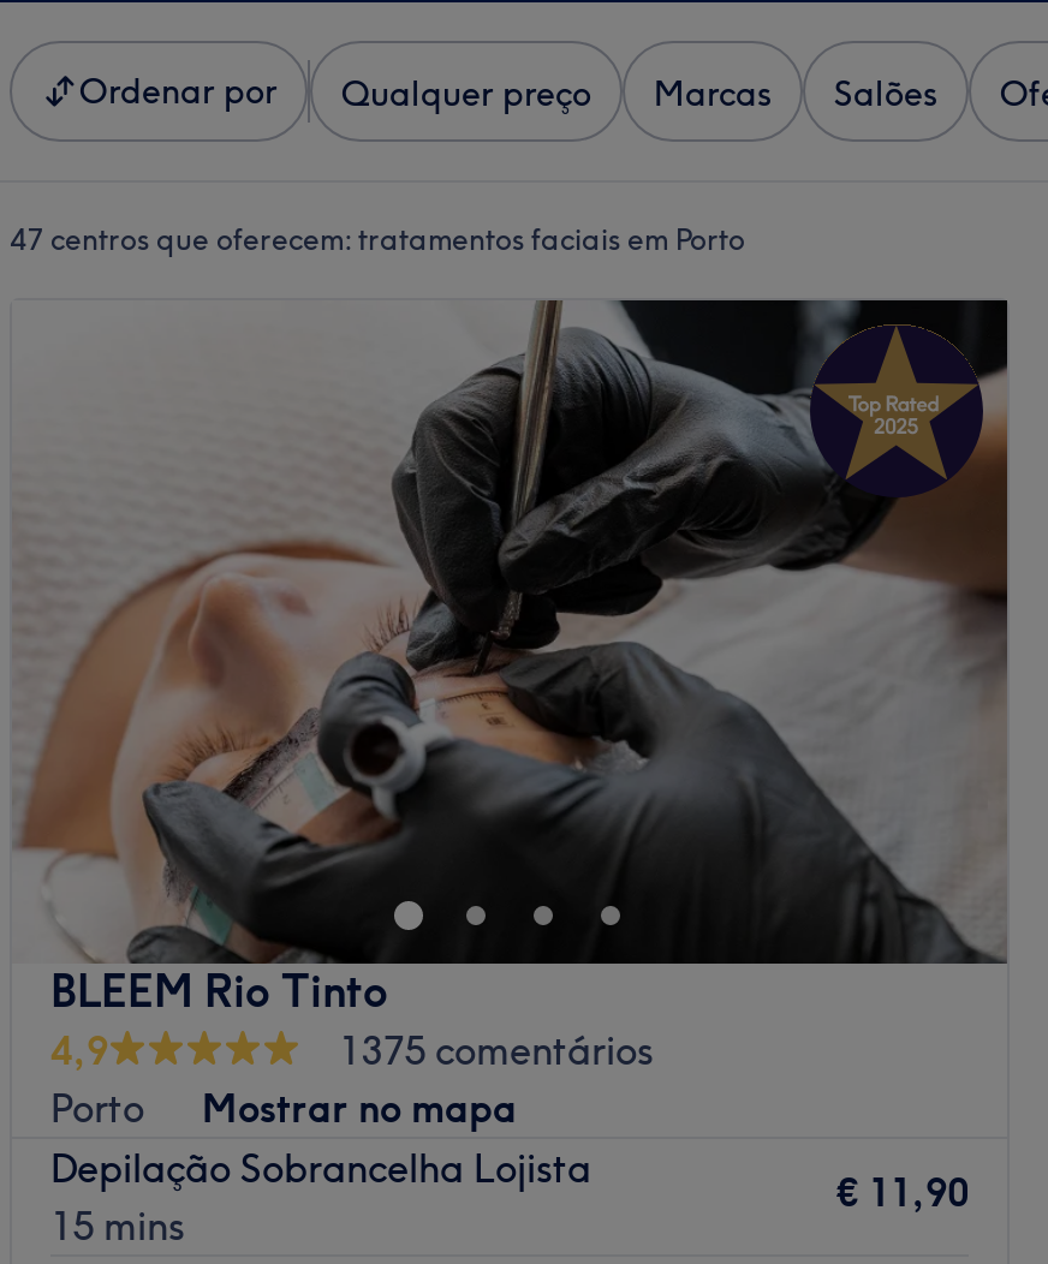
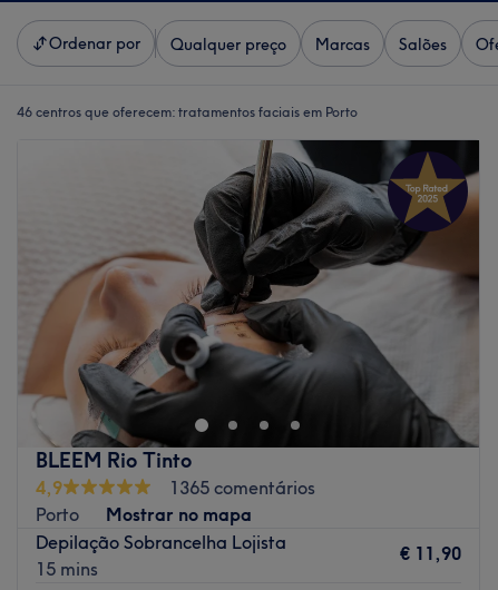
- 47 centros que oferecem: tratamentos faciais em Porto
+ 46 centros que oferecem: tratamentos faciais em Porto

- 1375 comentários
+ 1365 comentários
